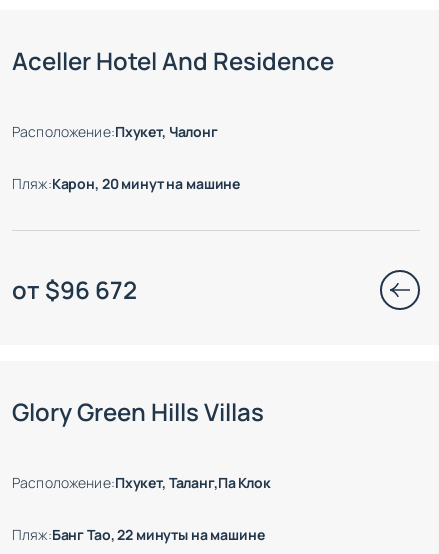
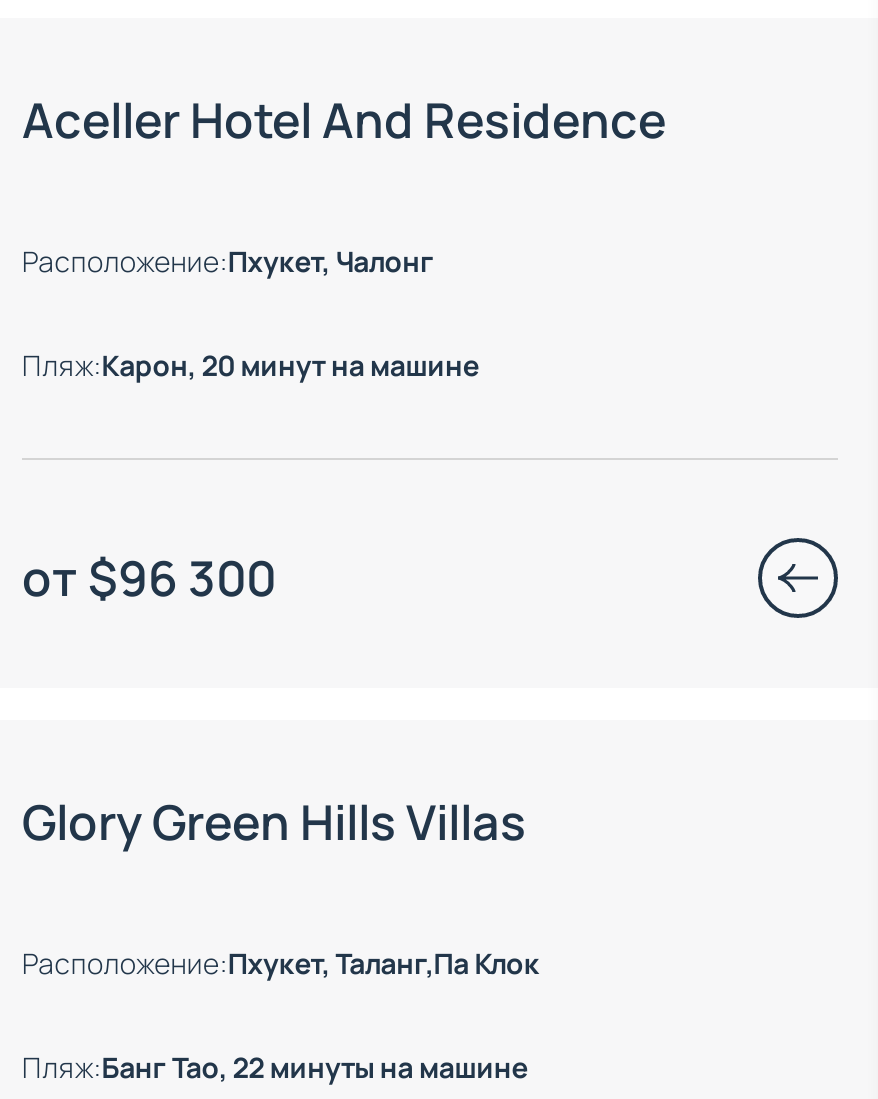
- от $96 672
+ от $96 300
